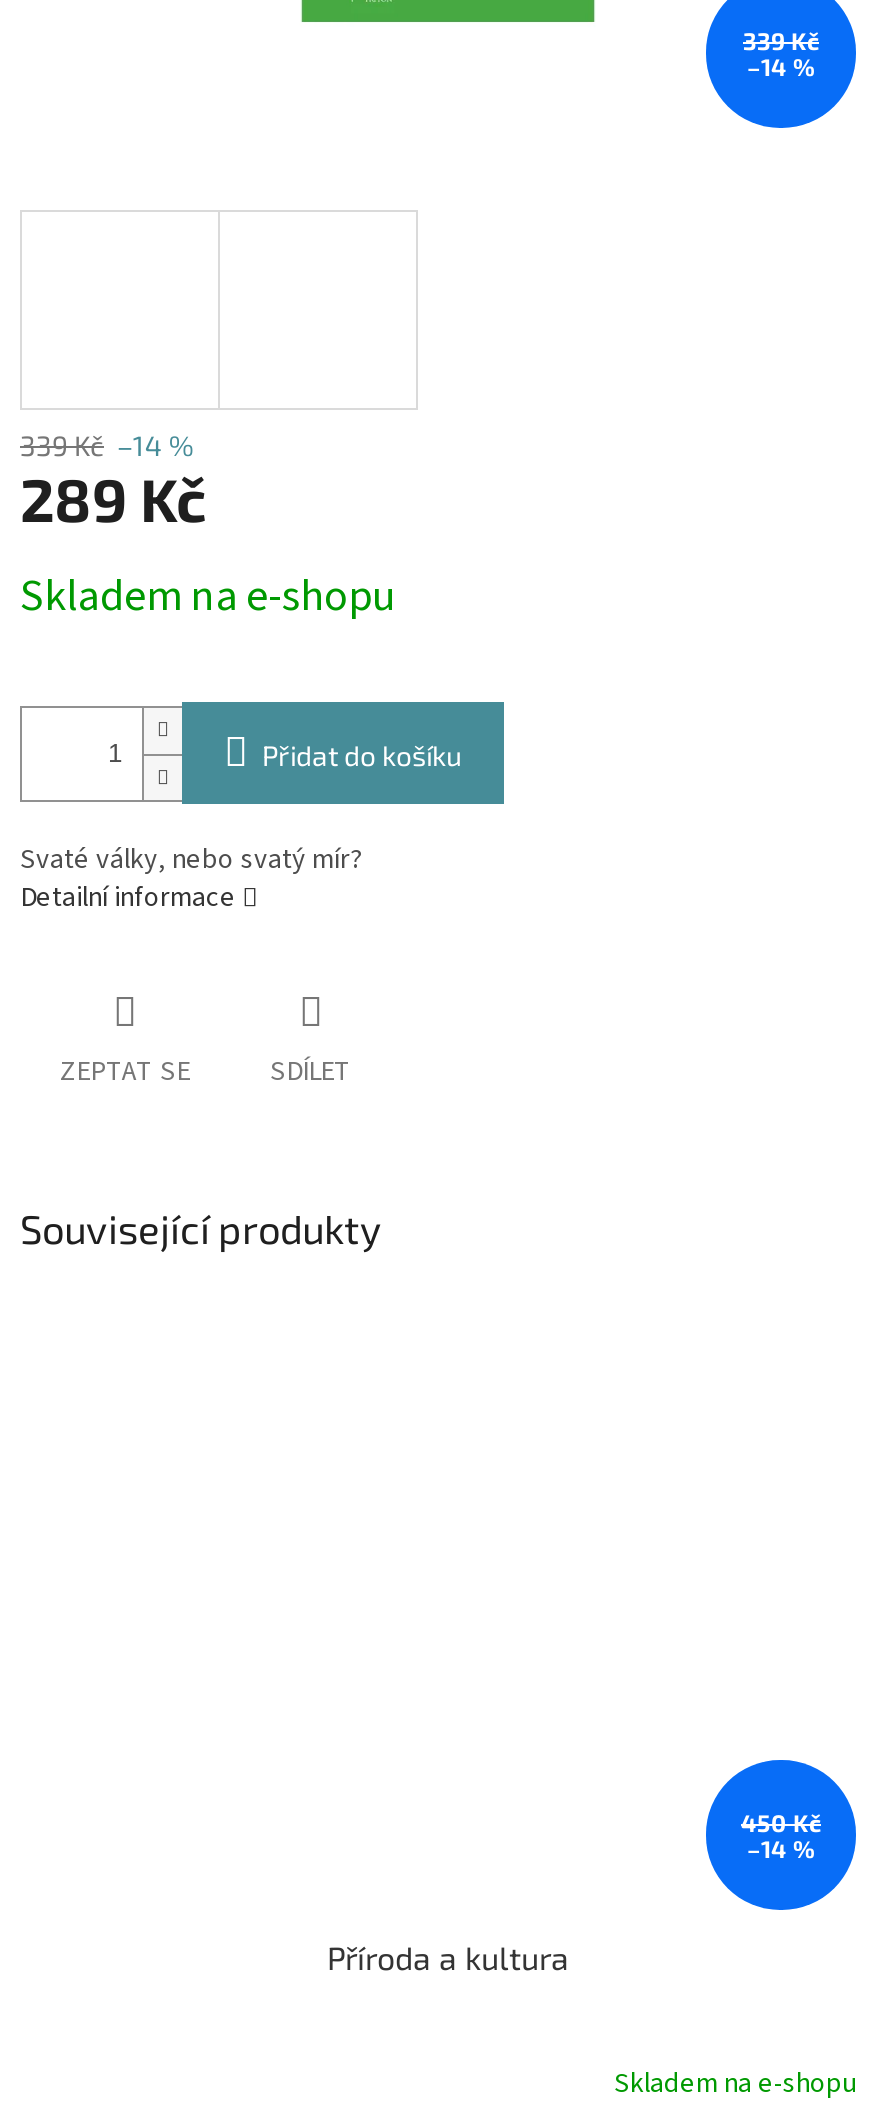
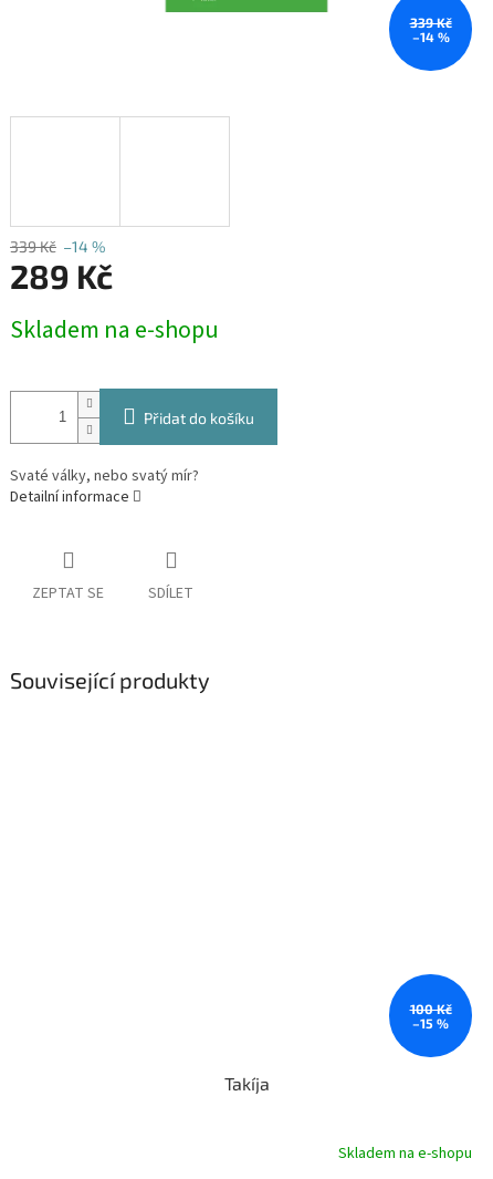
- 450 Kč
- –14 %
+ 100 Kč
+ –15 %

- Příroda a kultura
+ Takíja
